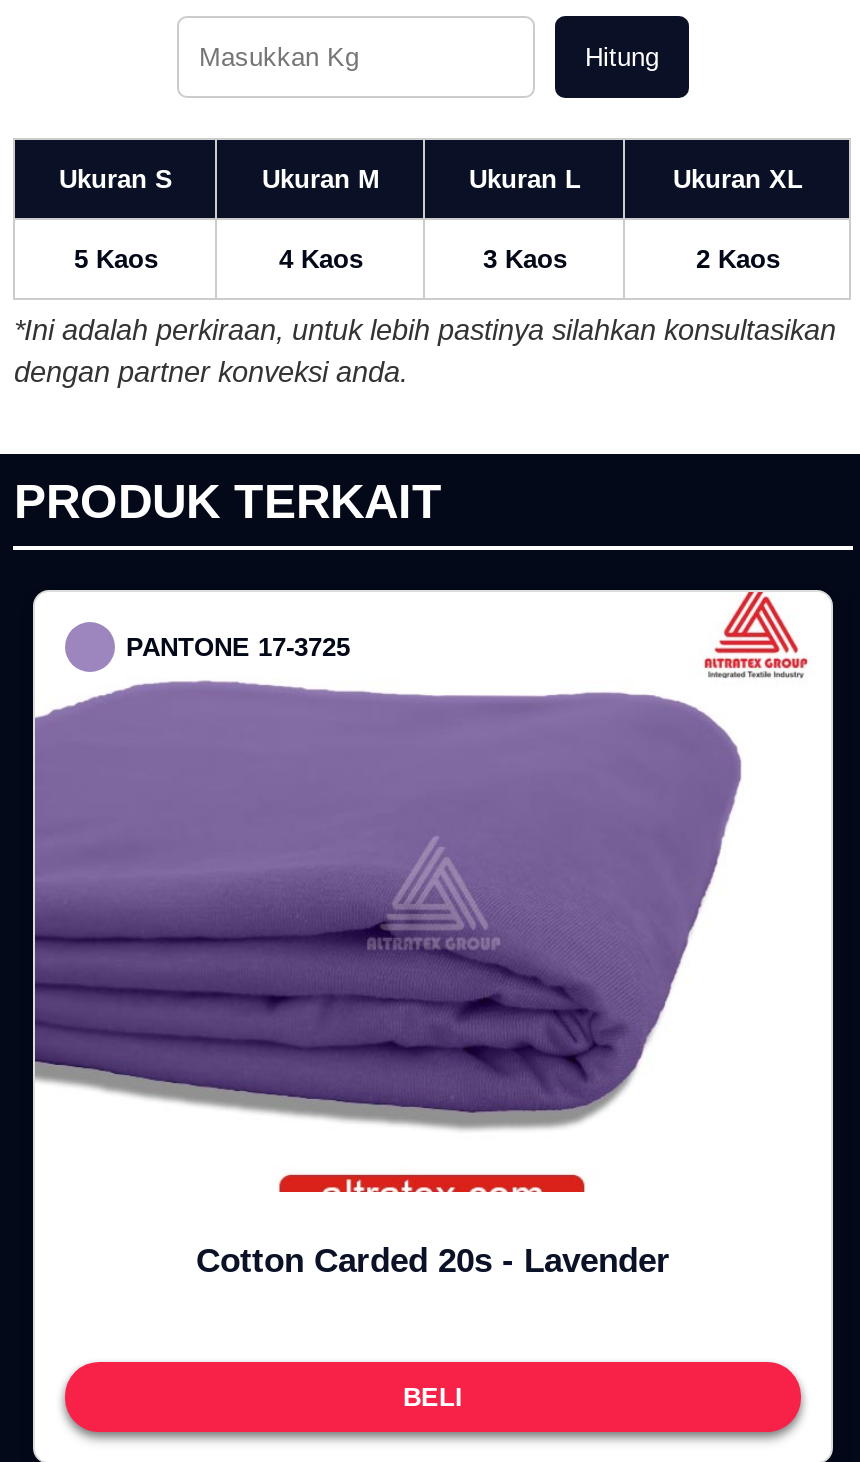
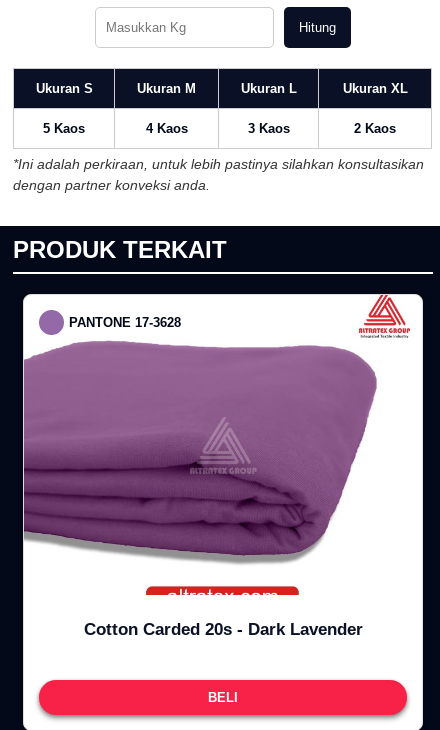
- PANTONE 17-3725
+ PANTONE 17-3628

- Cotton Carded 20s - Lavender
+ Cotton Carded 20s - Dark Lavender
